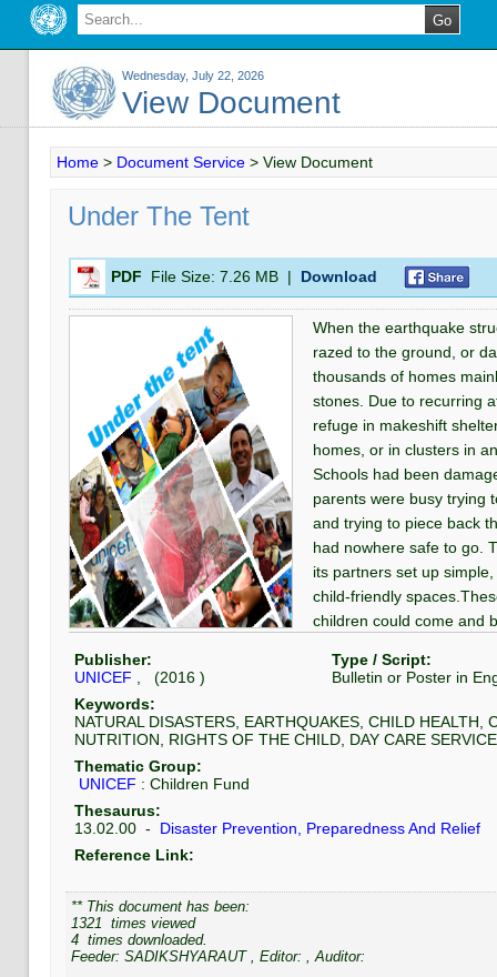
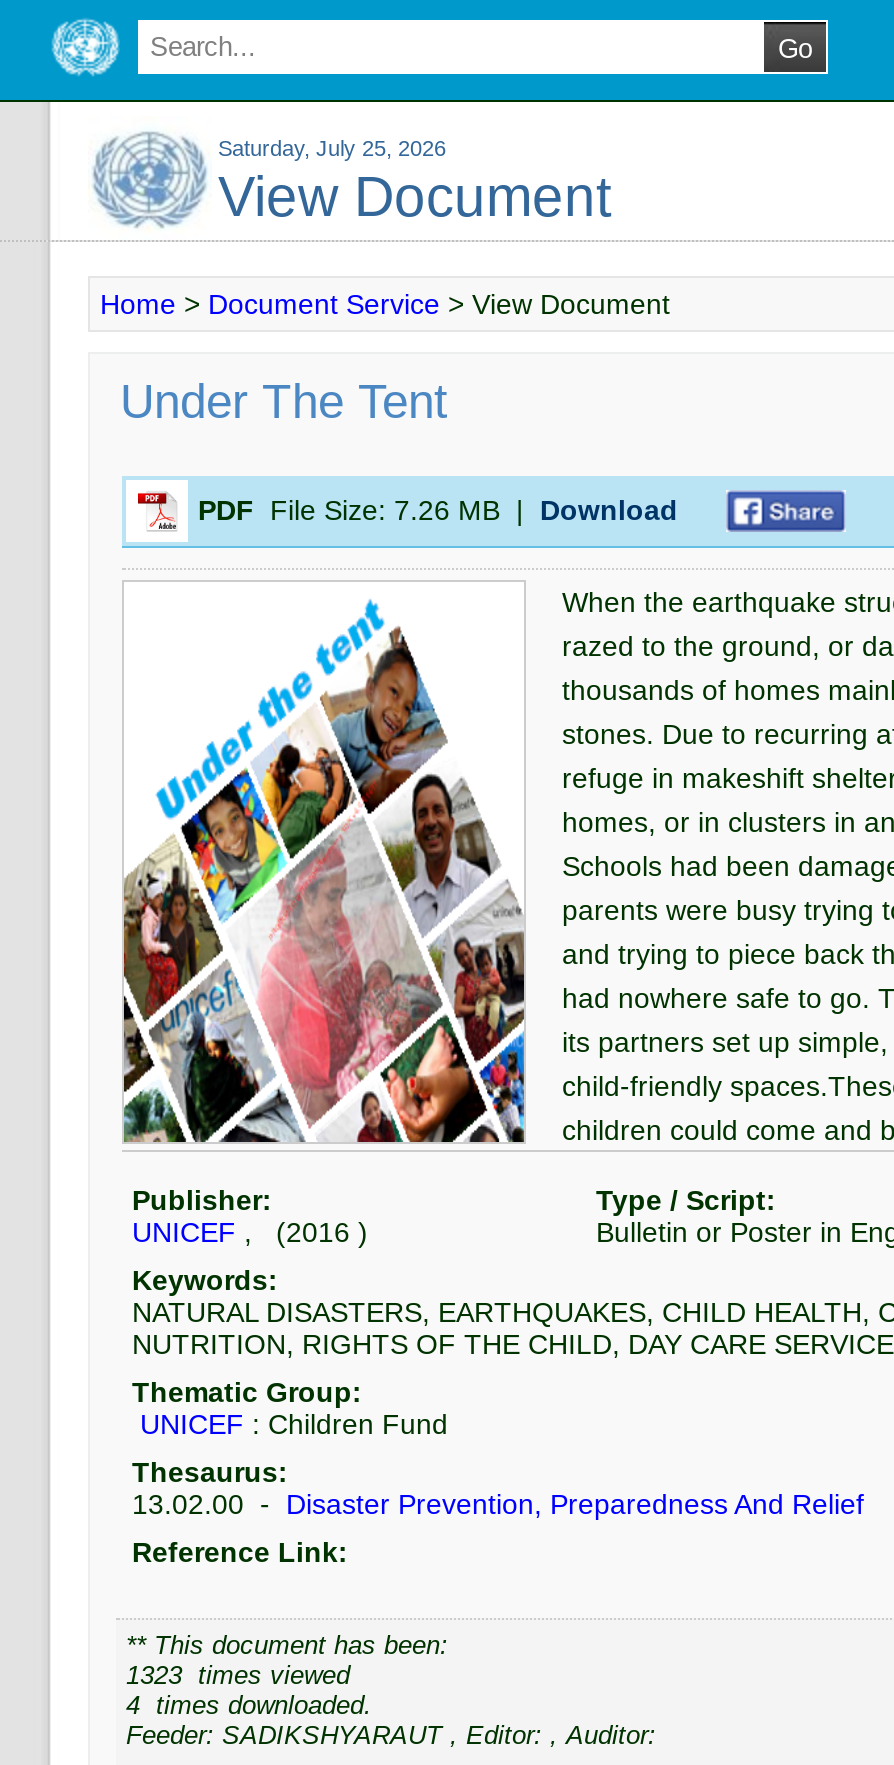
- Wednesday, July 22, 2026
+ Saturday, July 25, 2026

- 1321 times viewed
+ 1323 times viewed
